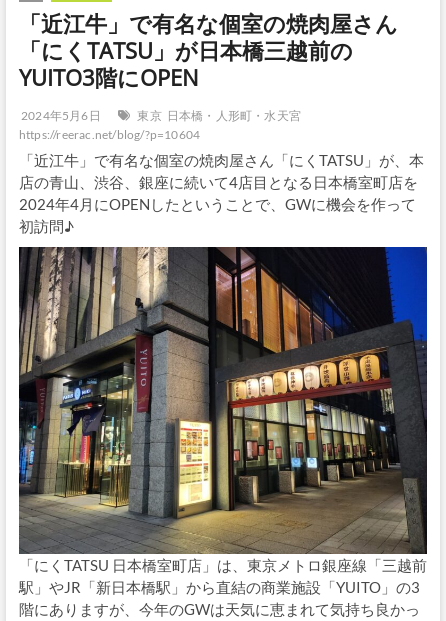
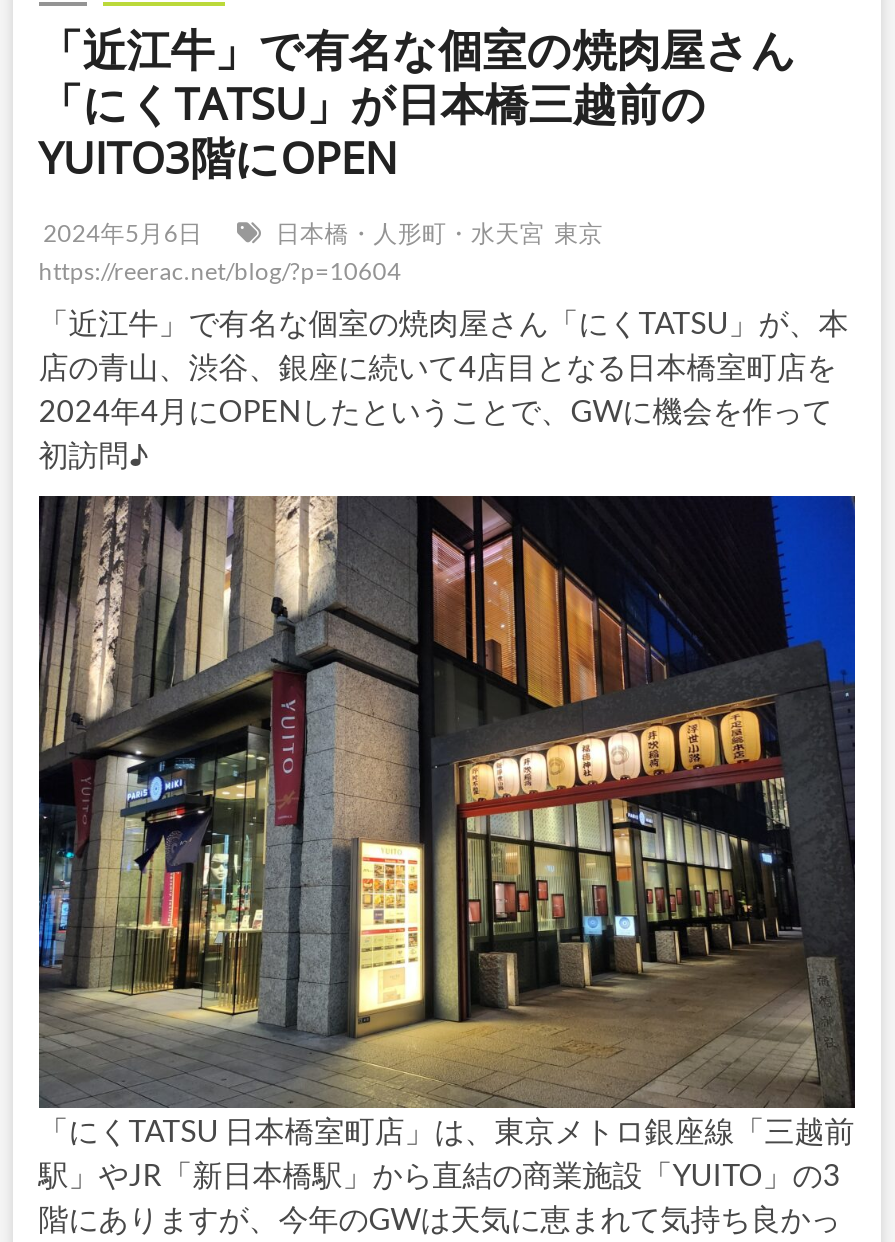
- 東京 日本橋・人形町・水天宮
+ 日本橋・人形町・水天宮 東京
